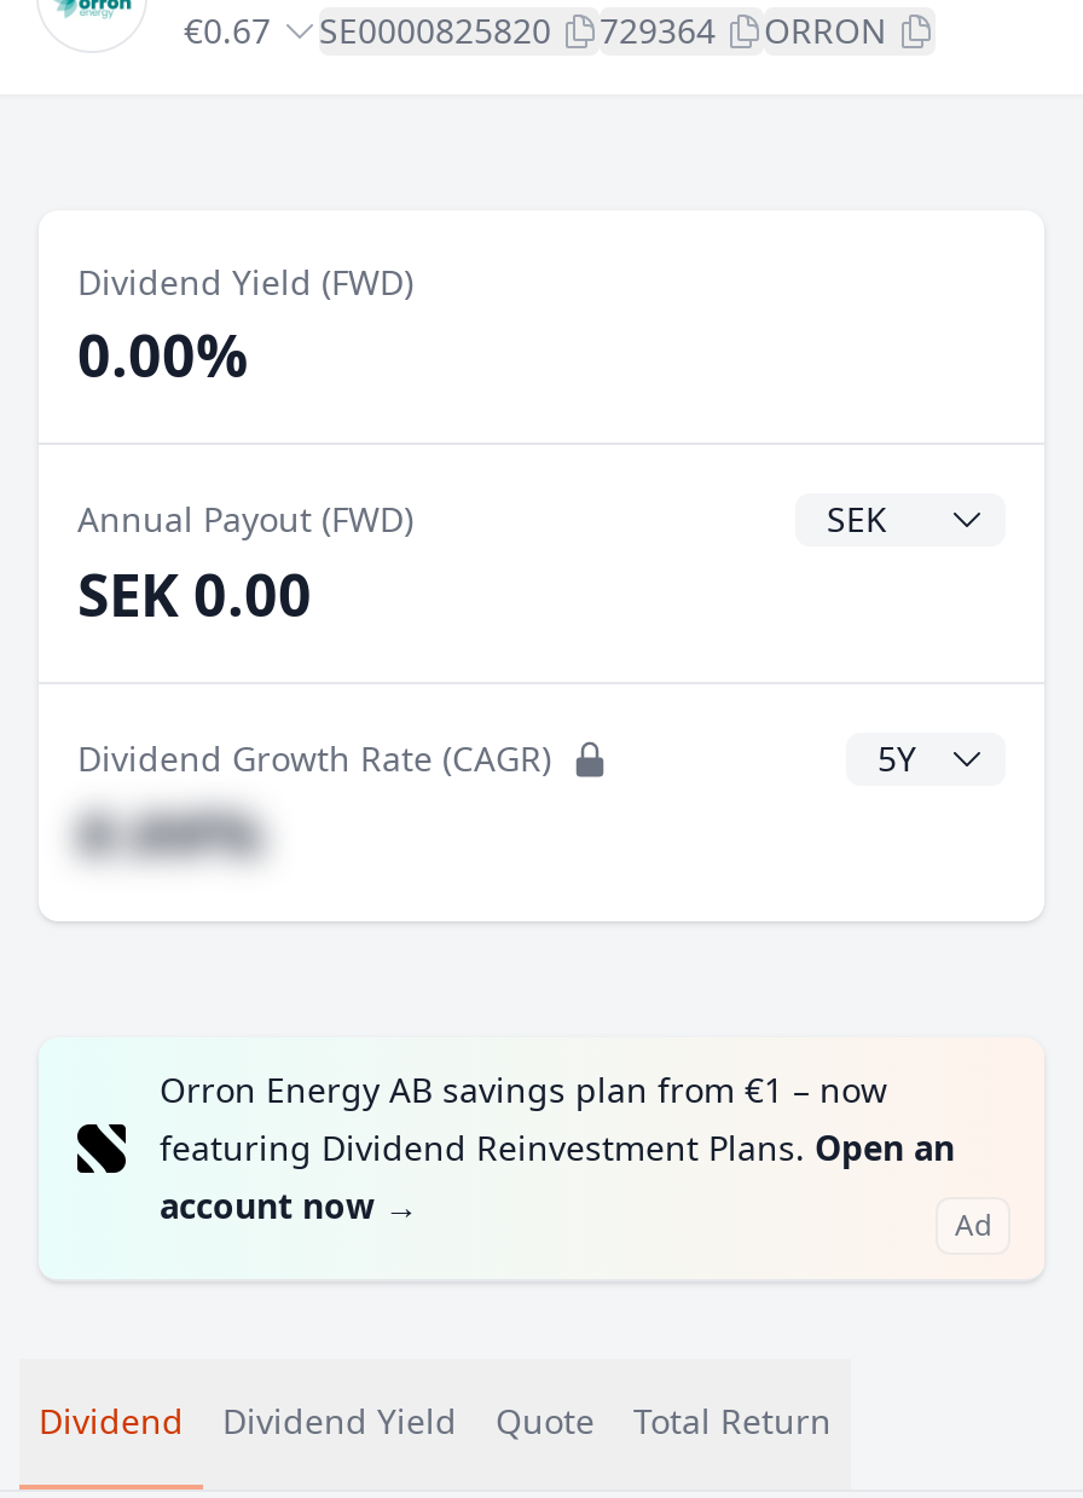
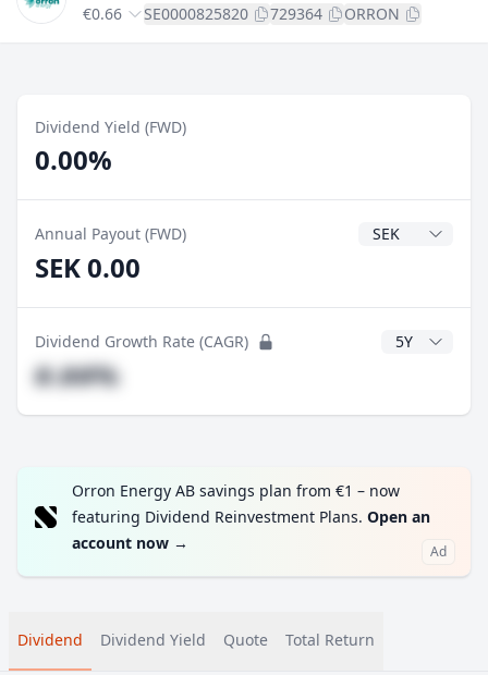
- €0.67 SE0000825820 729364 ORRON
+ €0.66 SE0000825820 729364 ORRON
